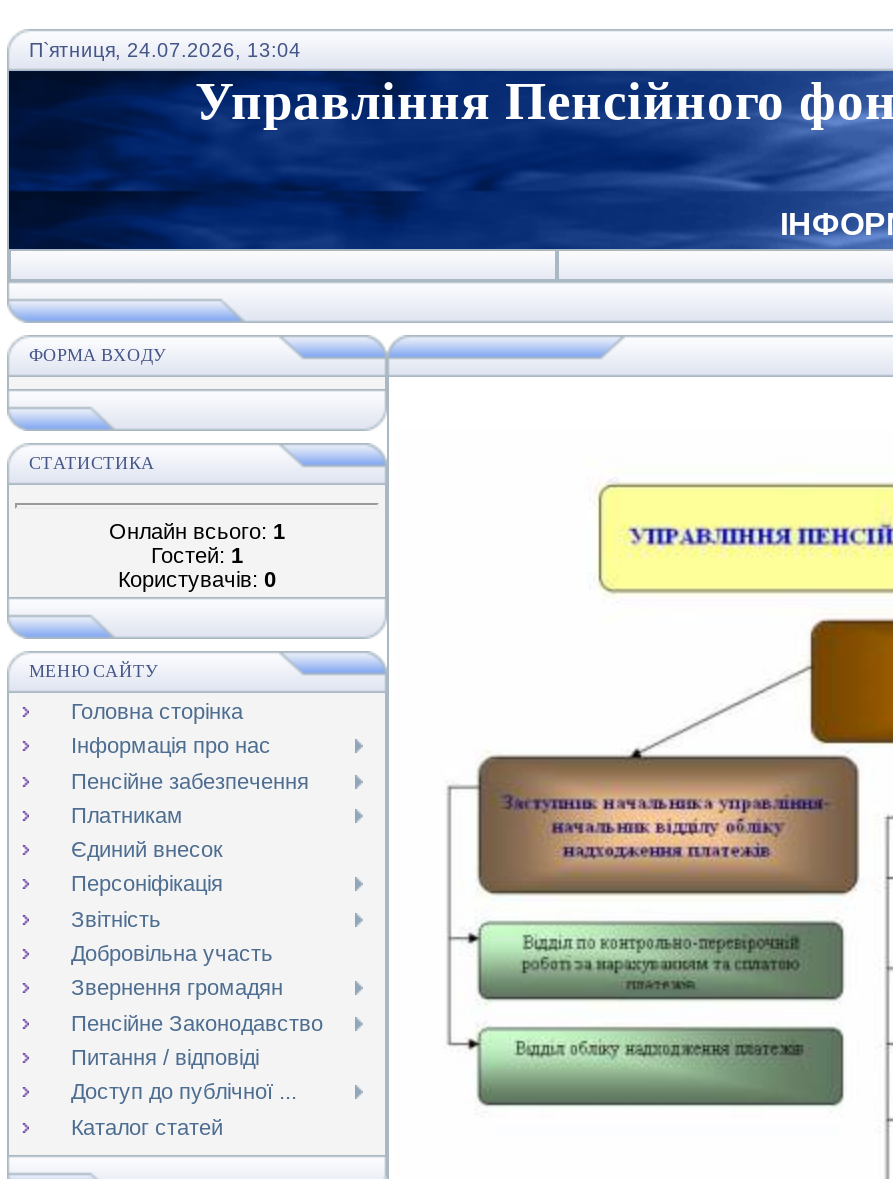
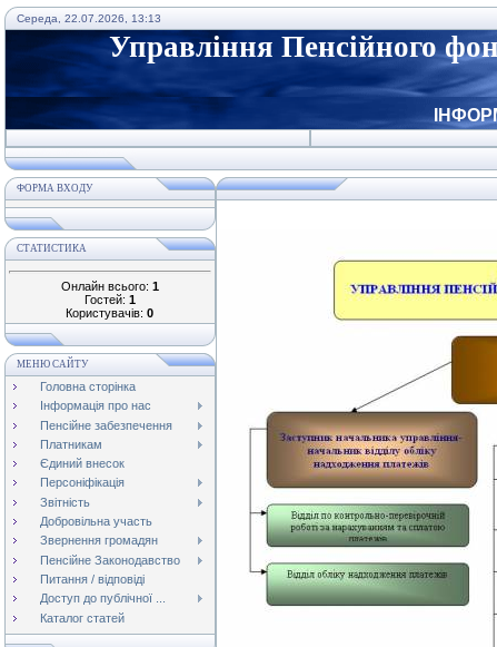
- П`ятниця, 24.07.2026, 13:04
+ Середа, 22.07.2026, 13:13
